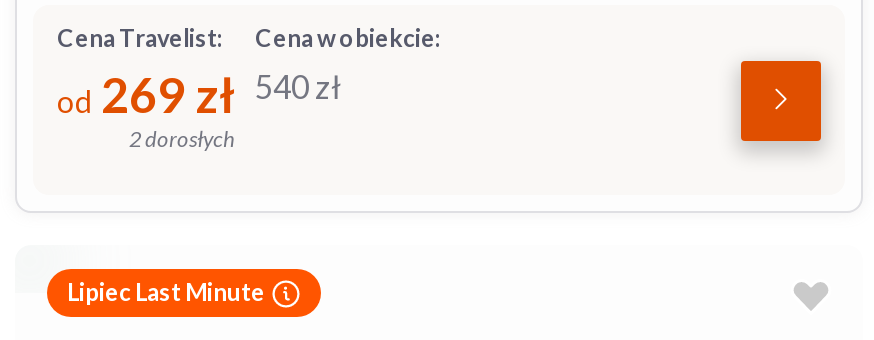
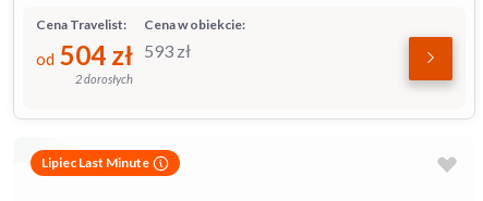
- od 269 zł
+ od 504 zł

- 540 zł
+ 593 zł
